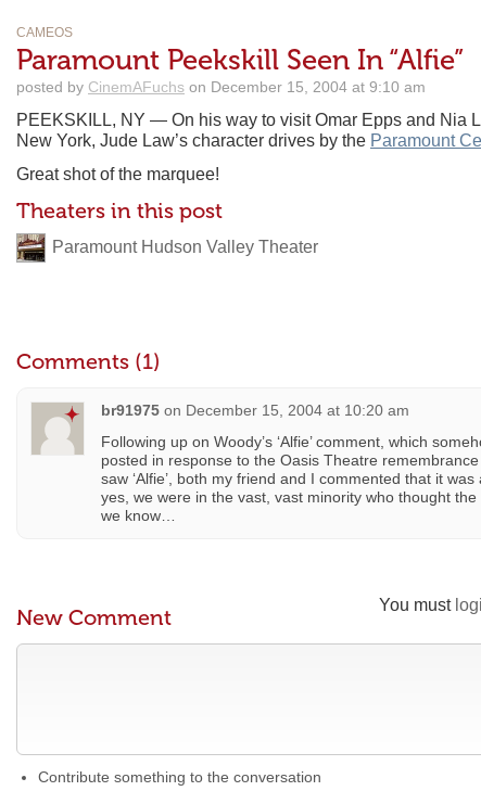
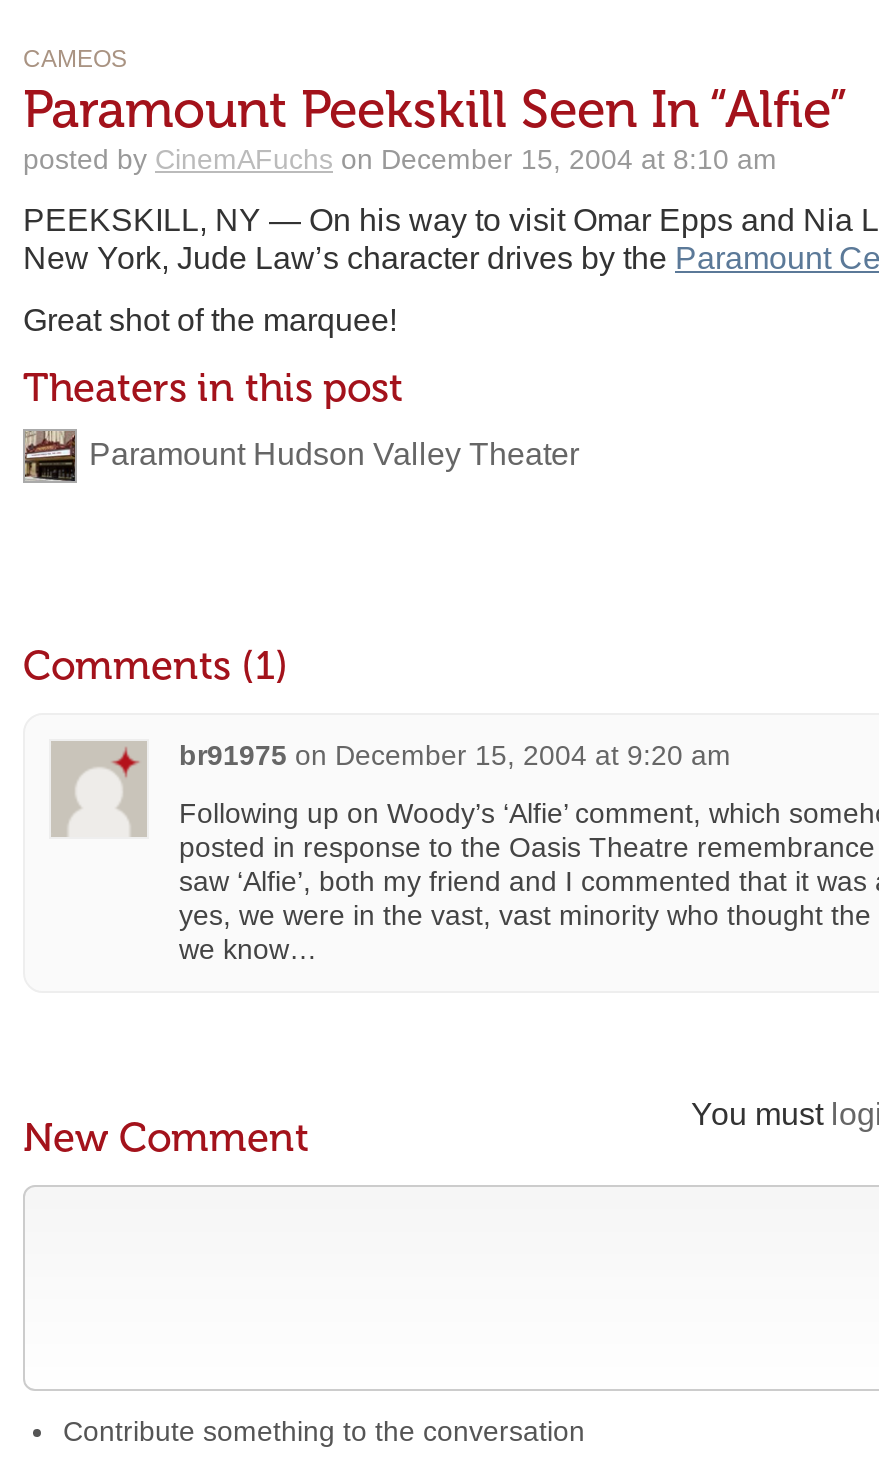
- posted by CinemAFuchs on December 15, 2004 at 9:10 am
+ posted by CinemAFuchs on December 15, 2004 at 8:10 am

- br91975 on December 15, 2004 at 10:20 am
+ br91975 on December 15, 2004 at 9:20 am
